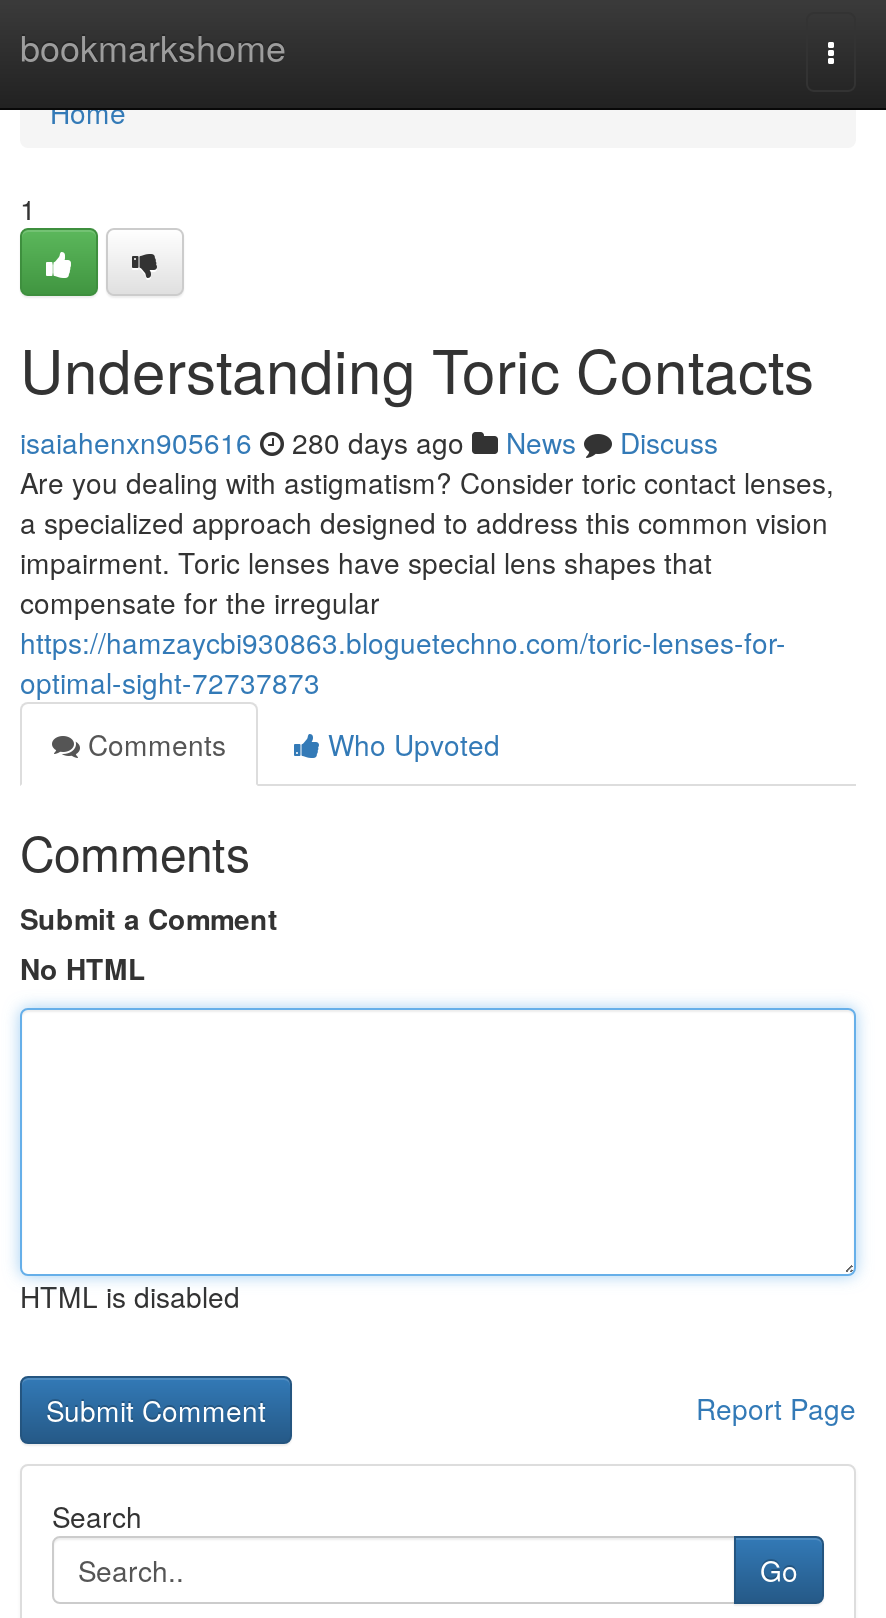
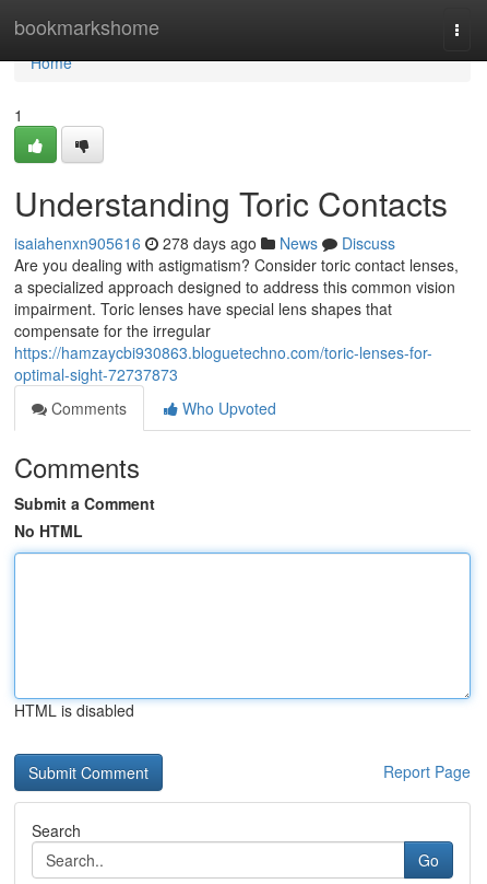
- isaiahenxn905616 280 days ago News Discuss
+ isaiahenxn905616 278 days ago News Discuss
